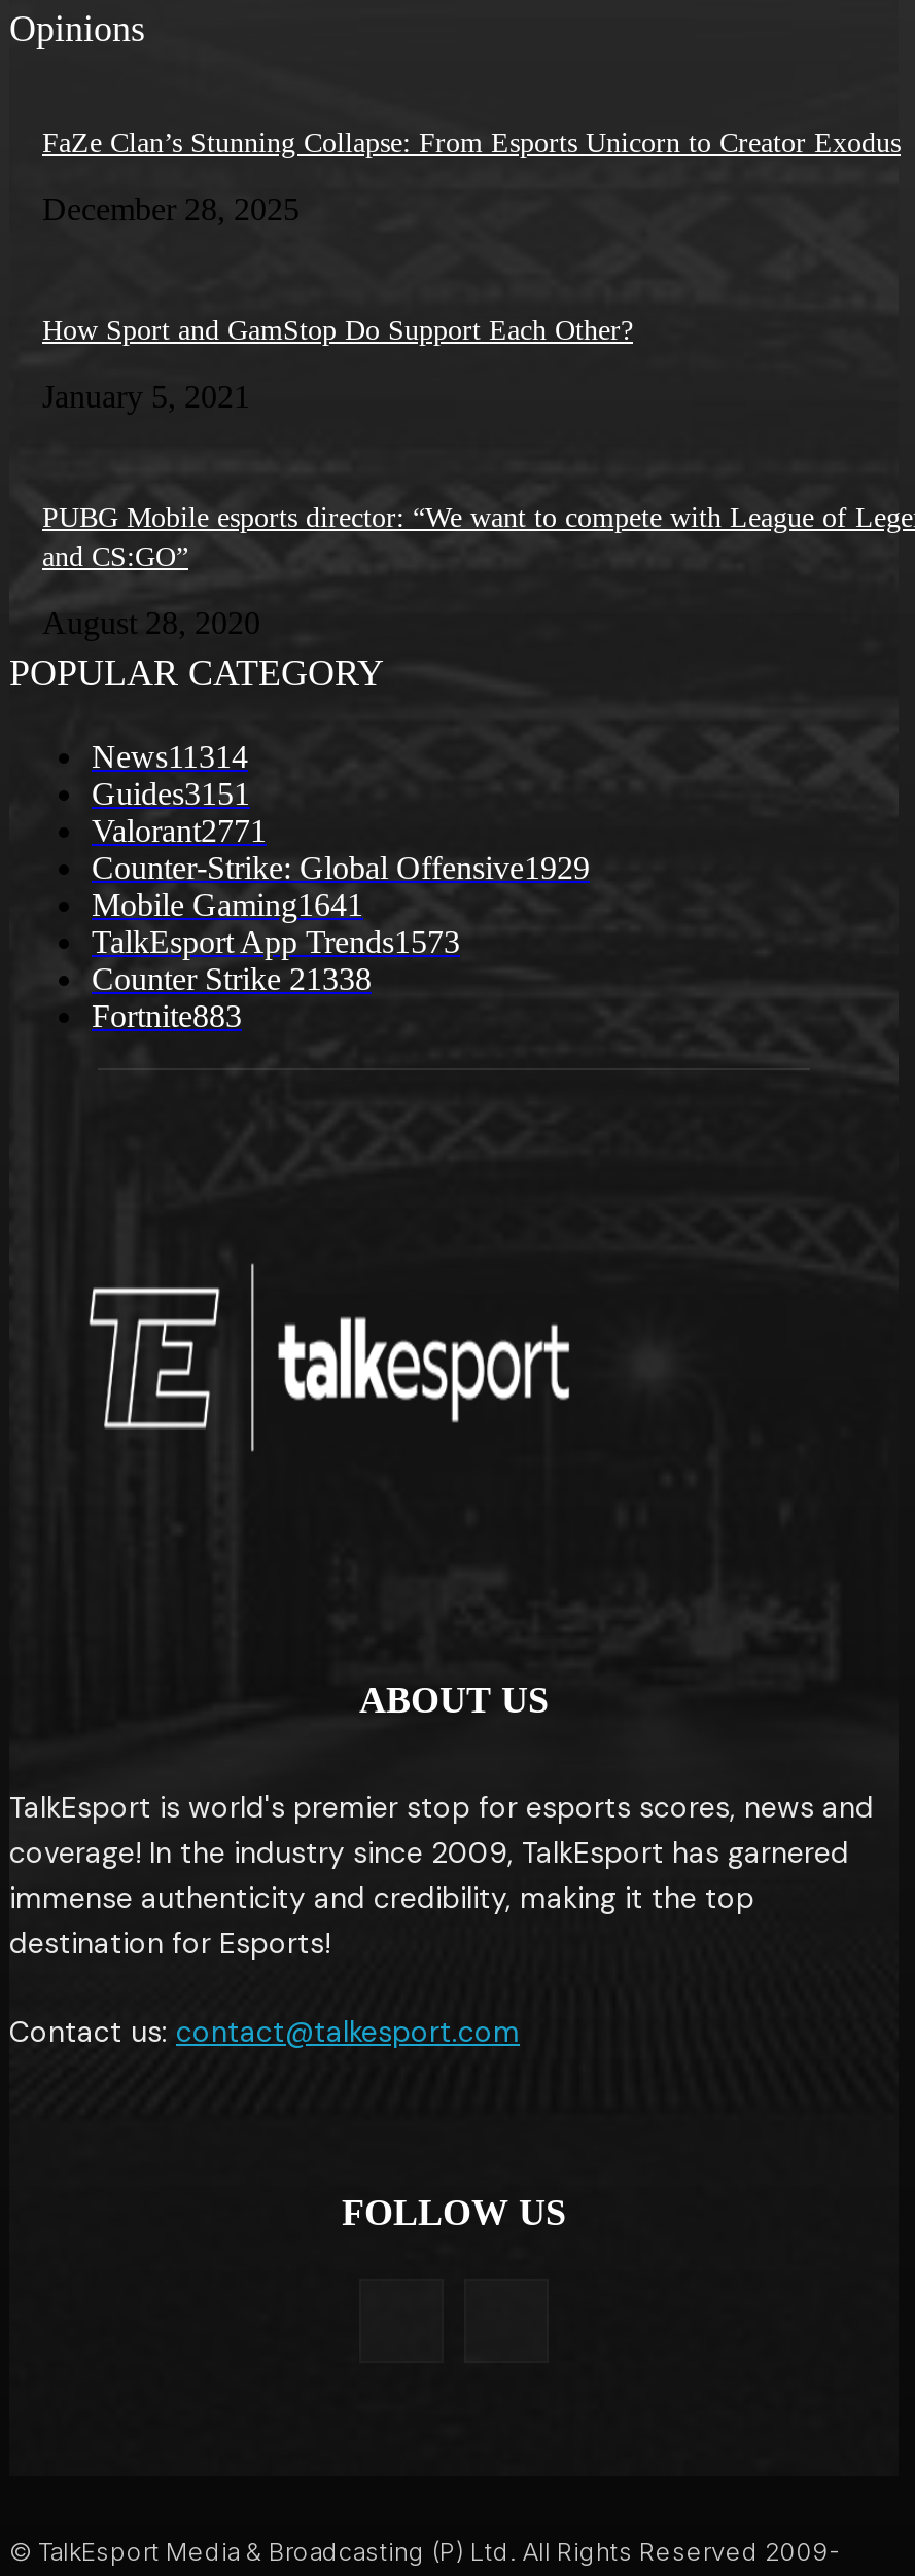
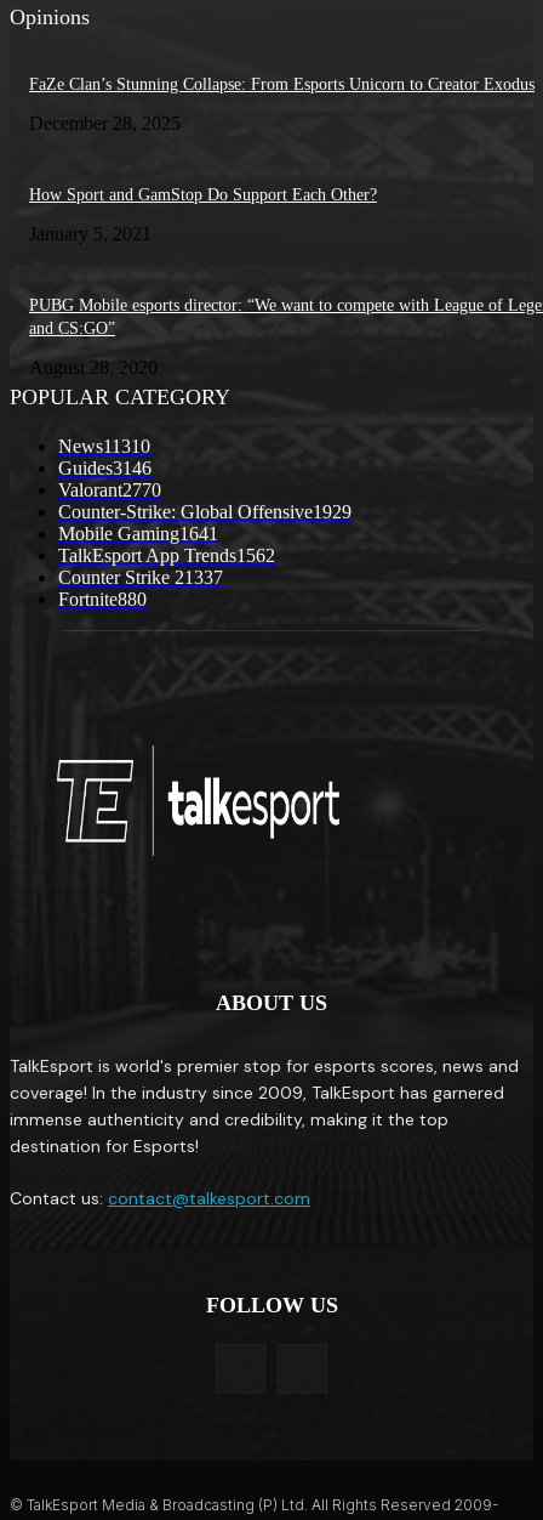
- News11314
+ News11310

- Guides3151
+ Guides3146

- Valorant2771
+ Valorant2770

- TalkEsport App Trends1573
+ TalkEsport App Trends1562

- Counter Strike 21338
+ Counter Strike 21337

- Fortnite883
+ Fortnite880
